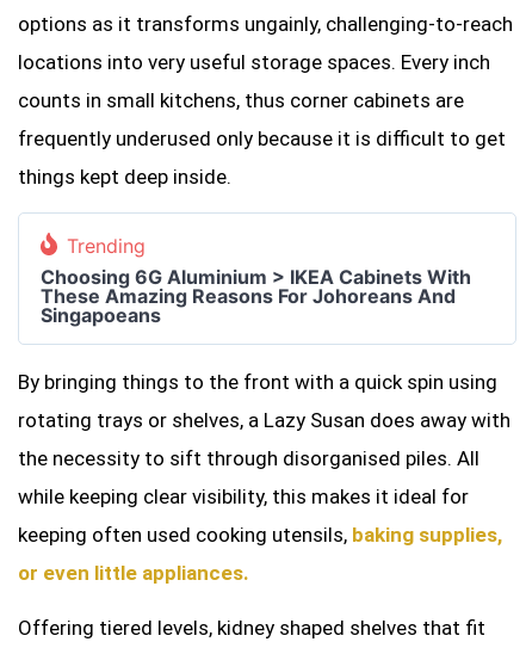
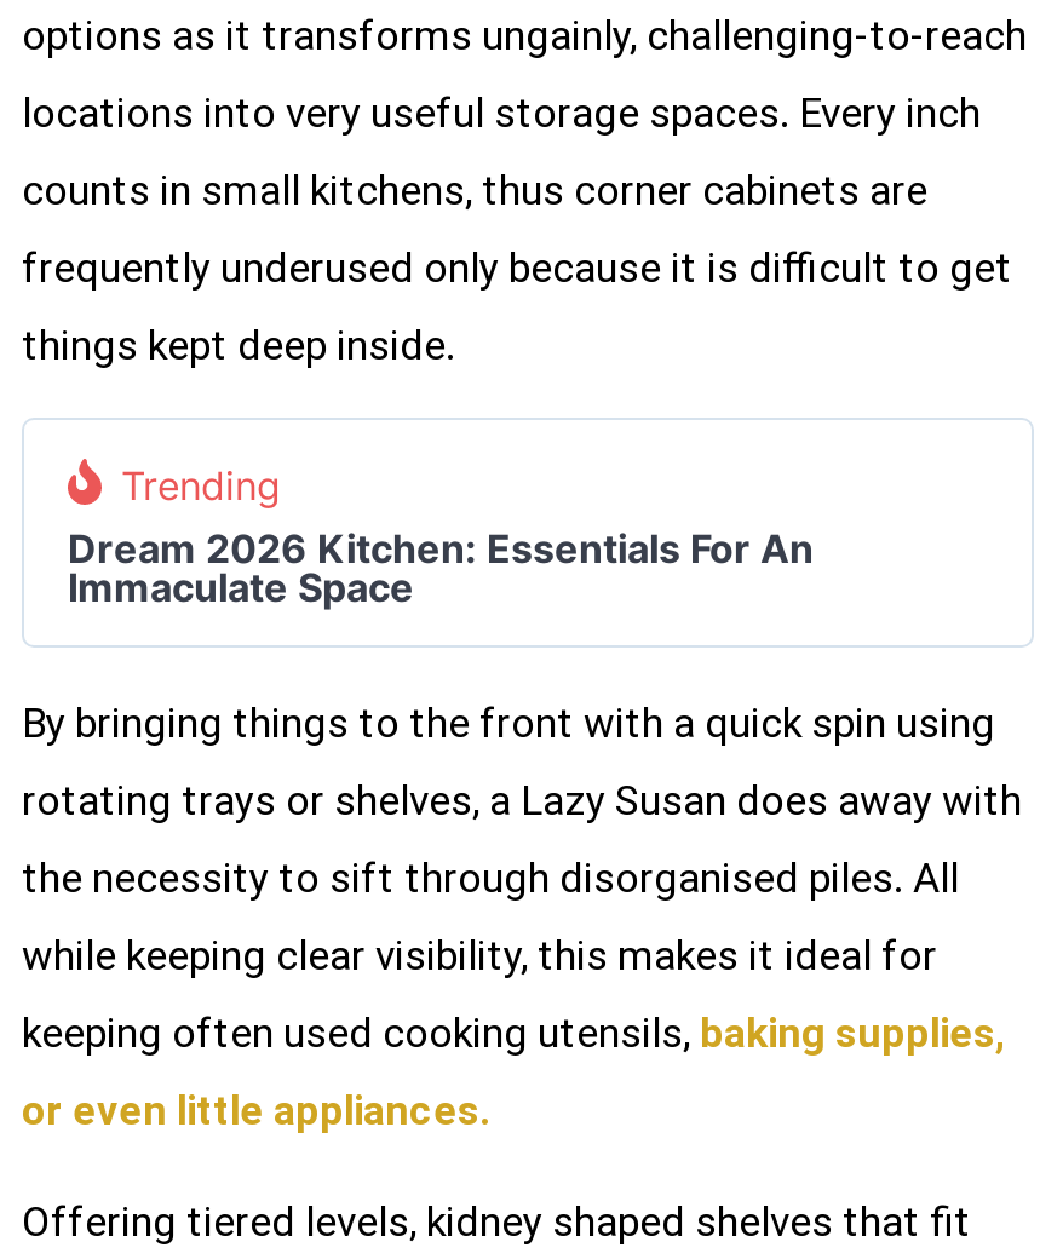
- Choosing 6G Aluminium > IKEA Cabinets With
- These Amazing Reasons For Johoreans And
- Singapoeans
+ Dream 2026 Kitchen: Essentials For An
+ Immaculate Space
